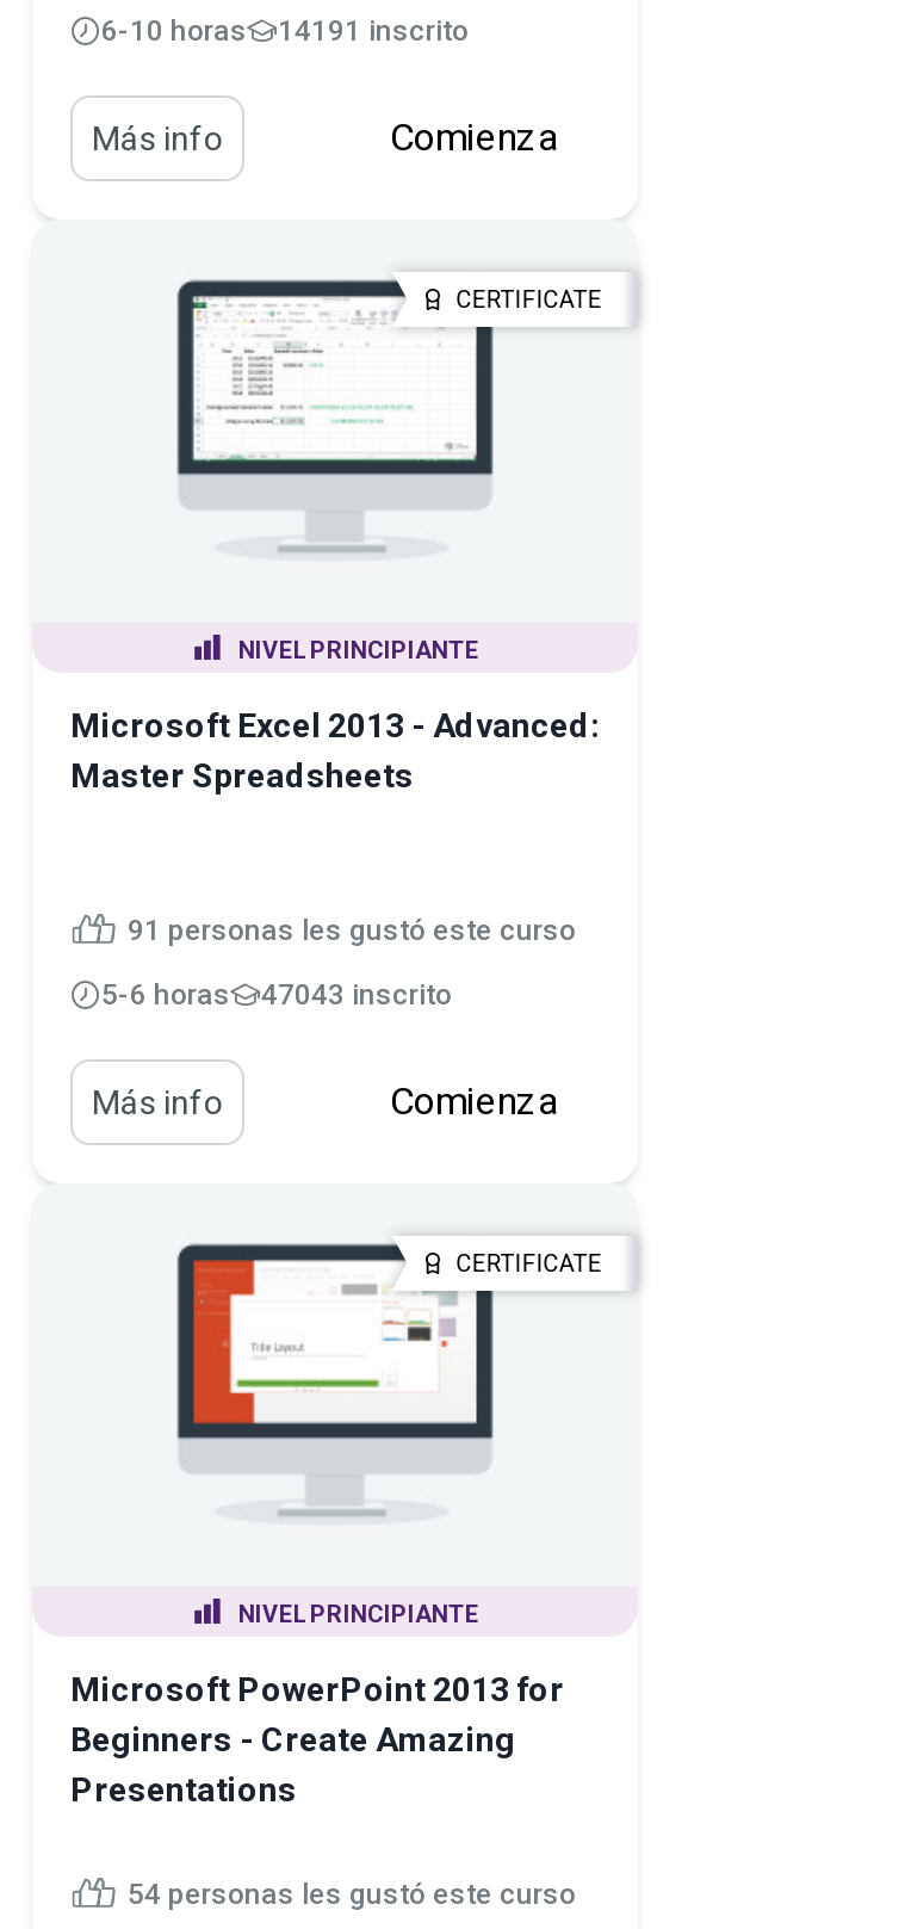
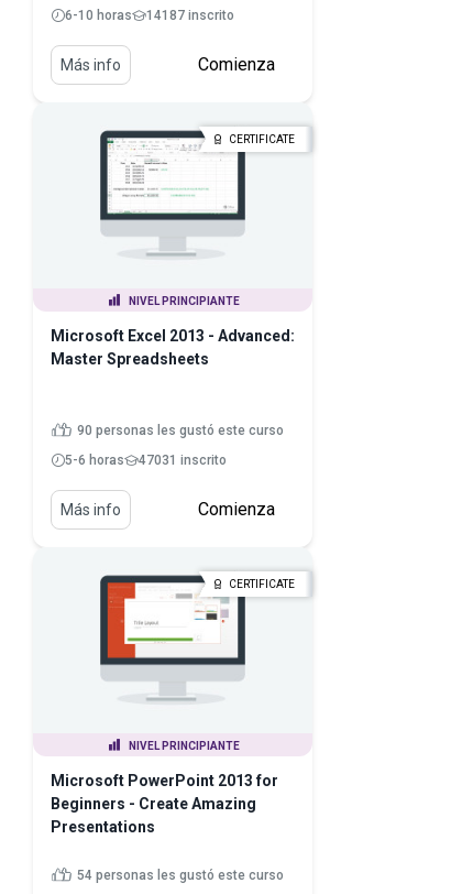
- 6-10 horas 14191 inscrito
+ 6-10 horas 14187 inscrito

- 91 personas les gustó este curso
+ 90 personas les gustó este curso

- 5-6 horas 47043 inscrito
+ 5-6 horas 47031 inscrito
